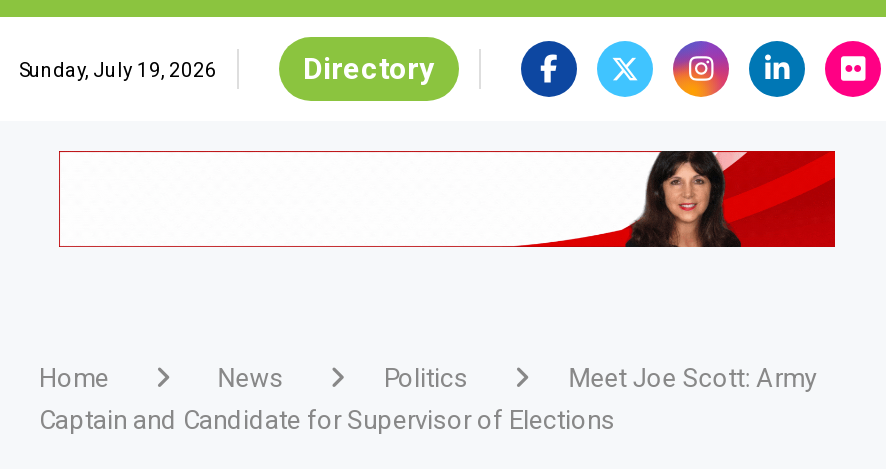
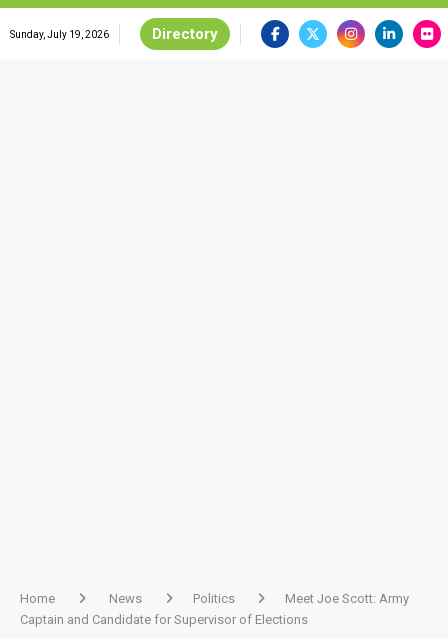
- [image]
